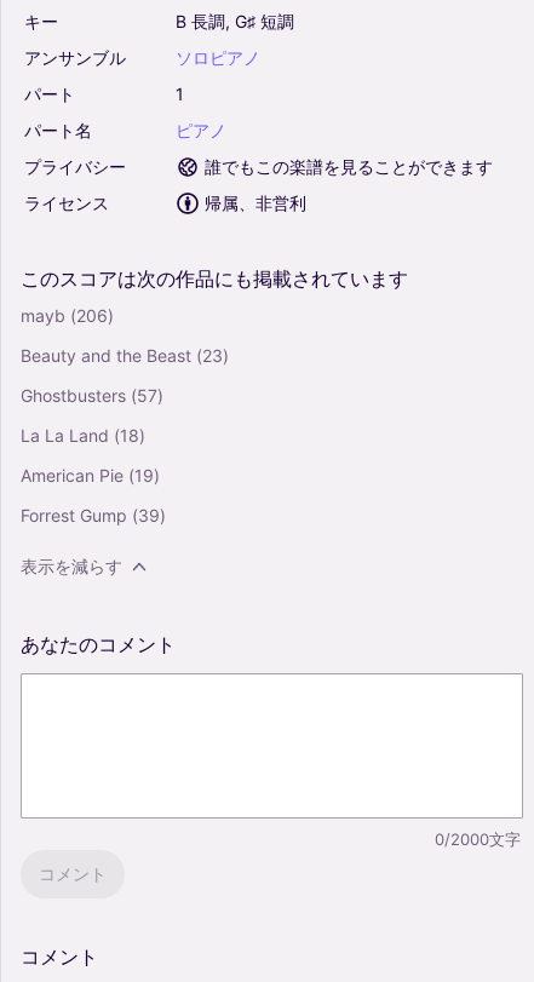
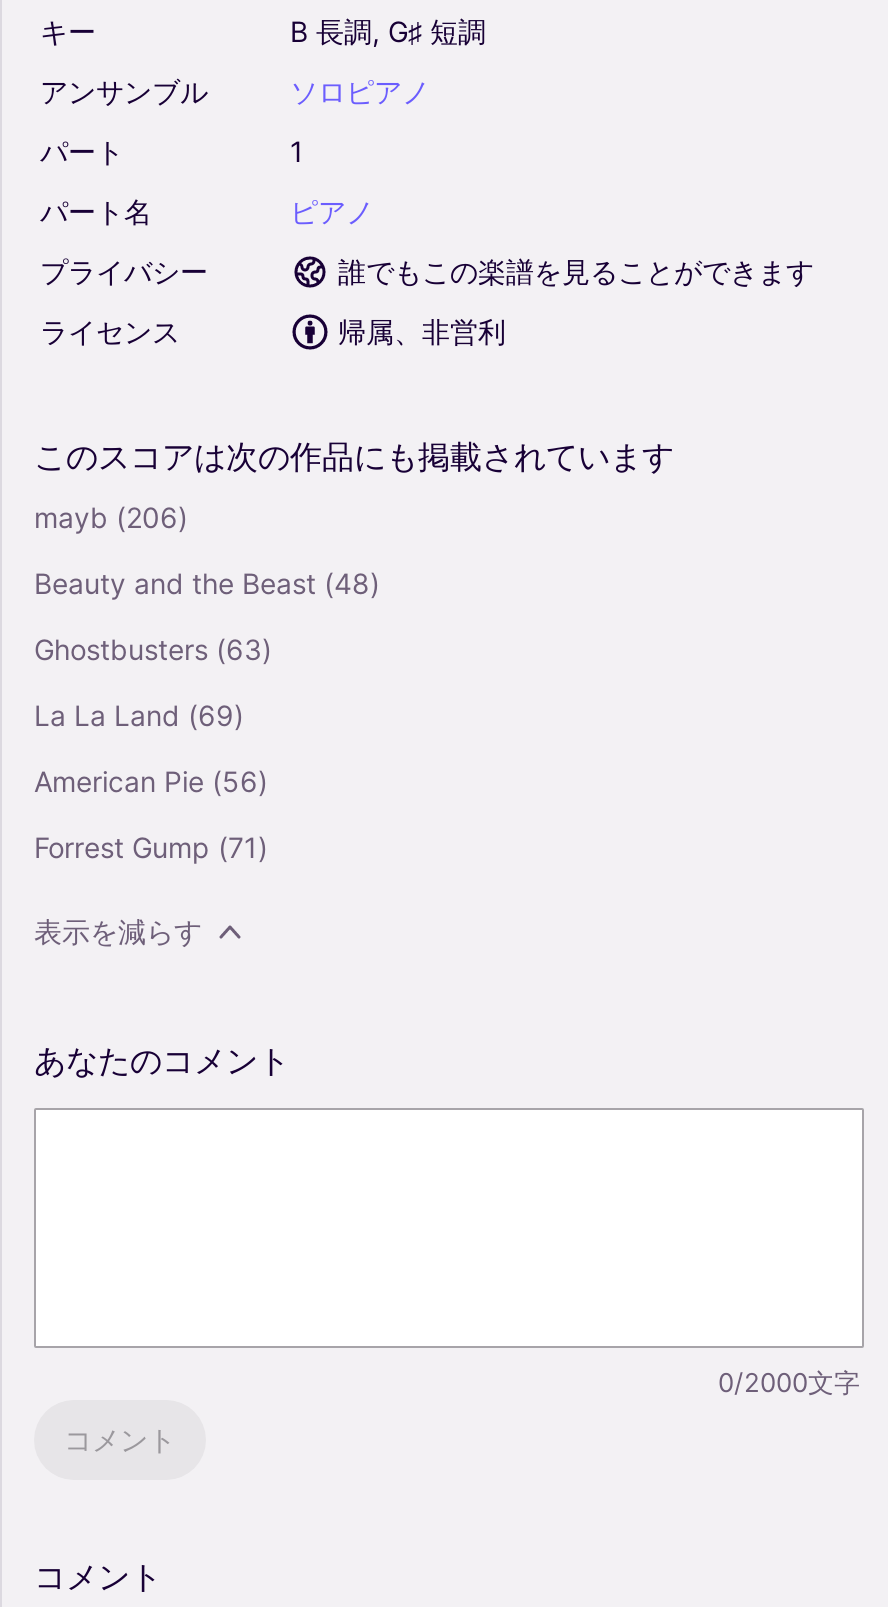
- Beauty and the Beast (23)
+ Beauty and the Beast (48)

- Ghostbusters (57)
+ Ghostbusters (63)

- La La Land (18)
+ La La Land (69)

- American Pie (19)
+ American Pie (56)

- Forrest Gump (39)
+ Forrest Gump (71)
